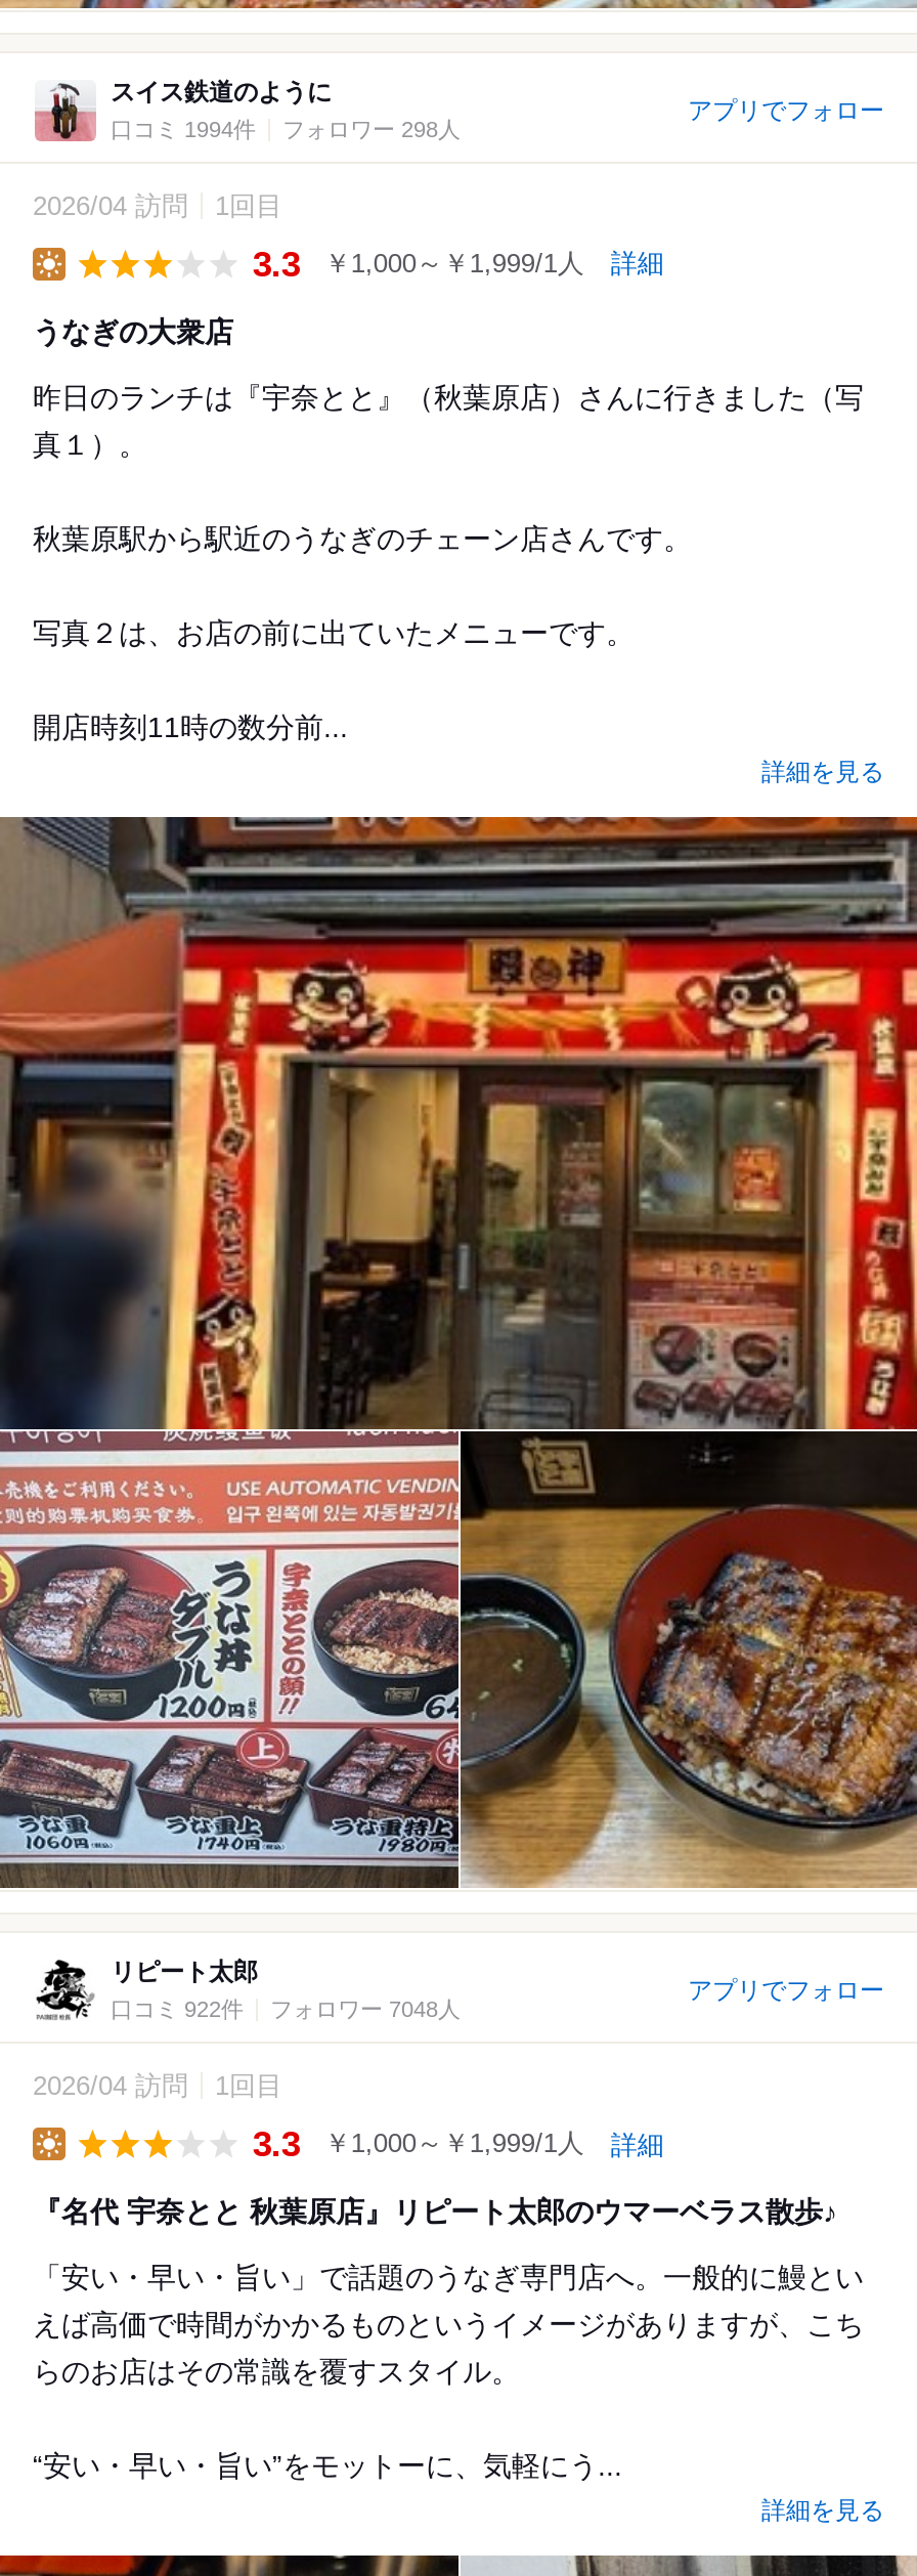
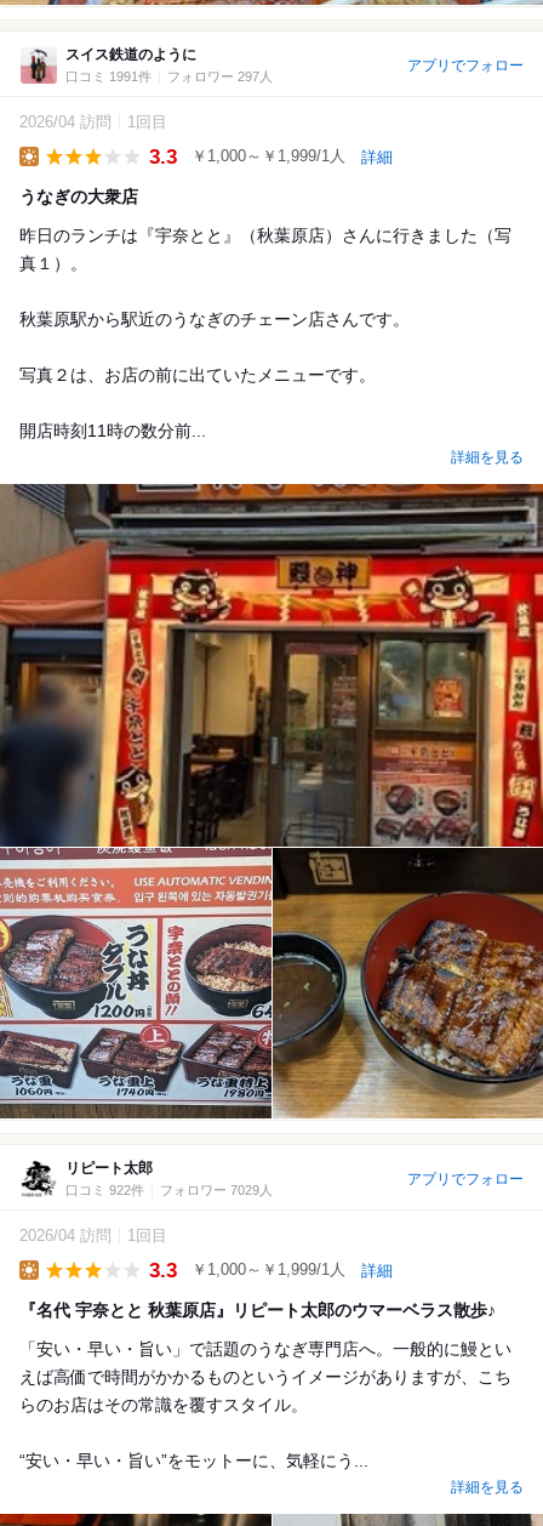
- 口コミ 1994件
+ 口コミ 1991件

- フォロワー 298人
+ フォロワー 297人

- フォロワー 7048人
+ フォロワー 7029人
